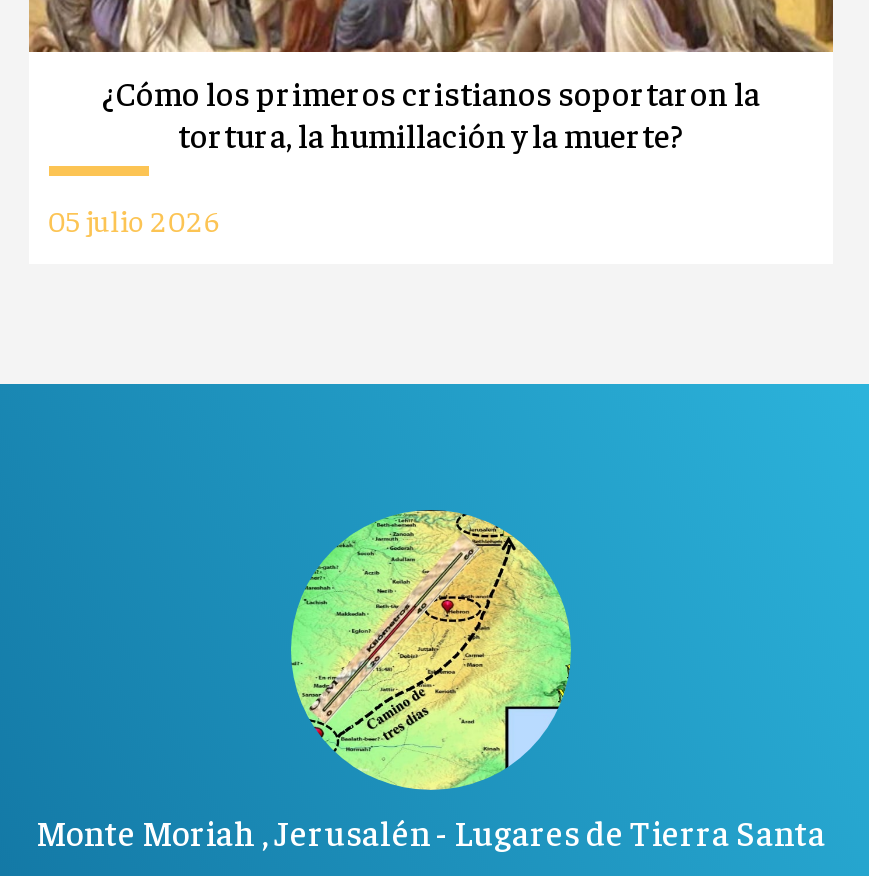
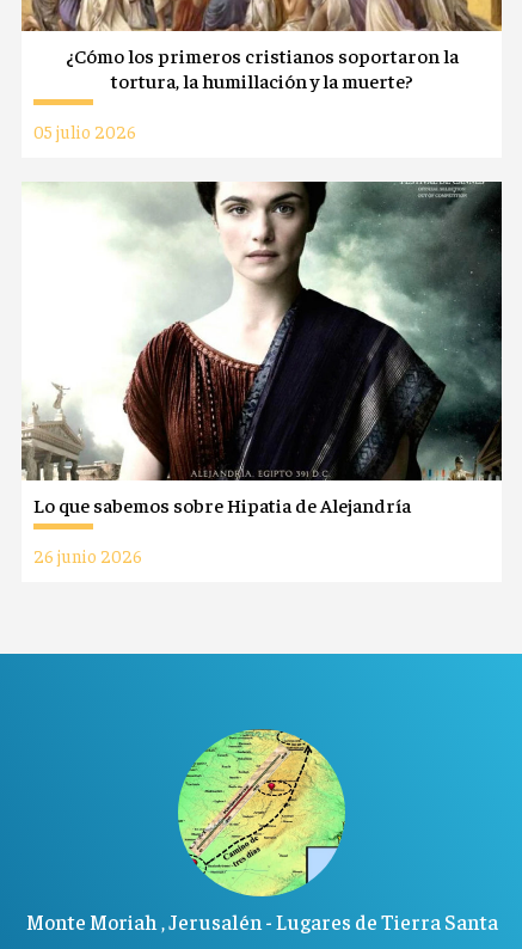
+ [image]
+ Lo que sabemos sobre Hipatia de Alejandría
+ 26 junio 2026
